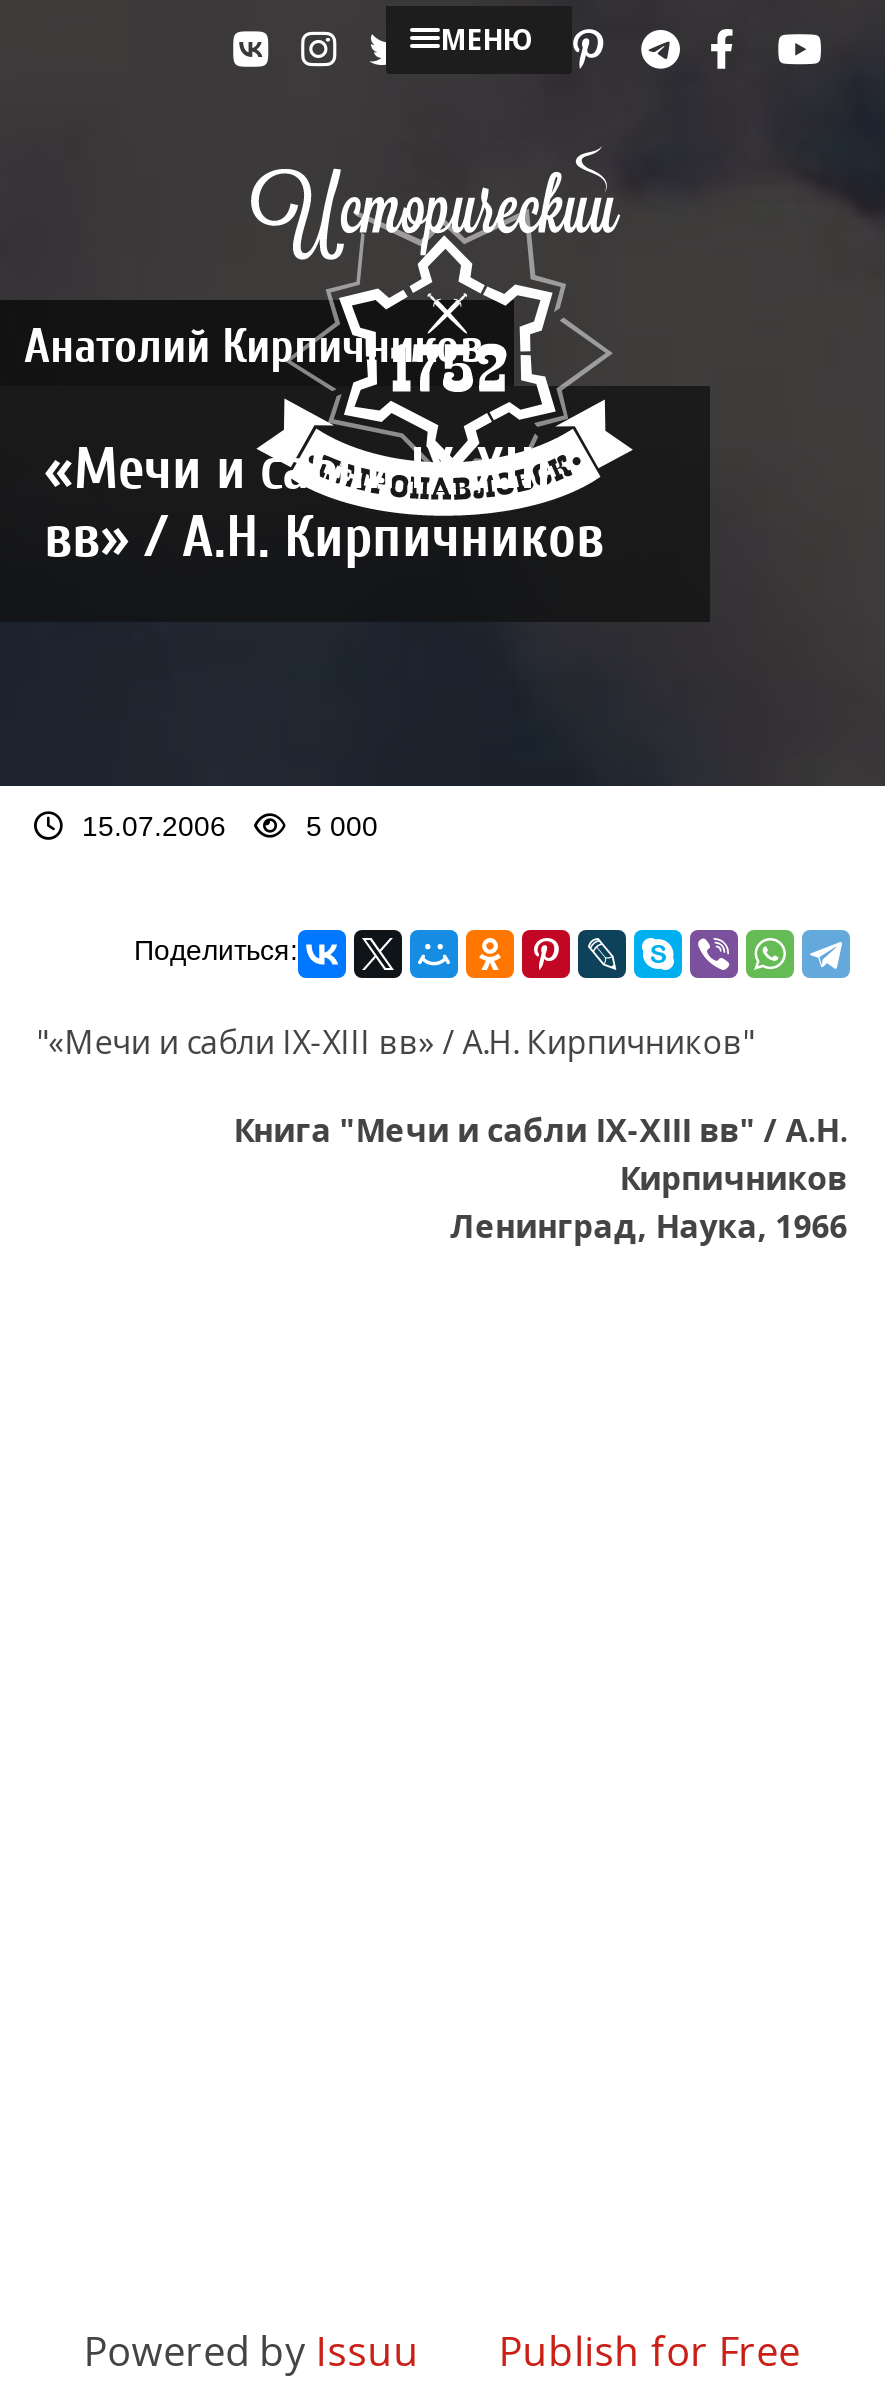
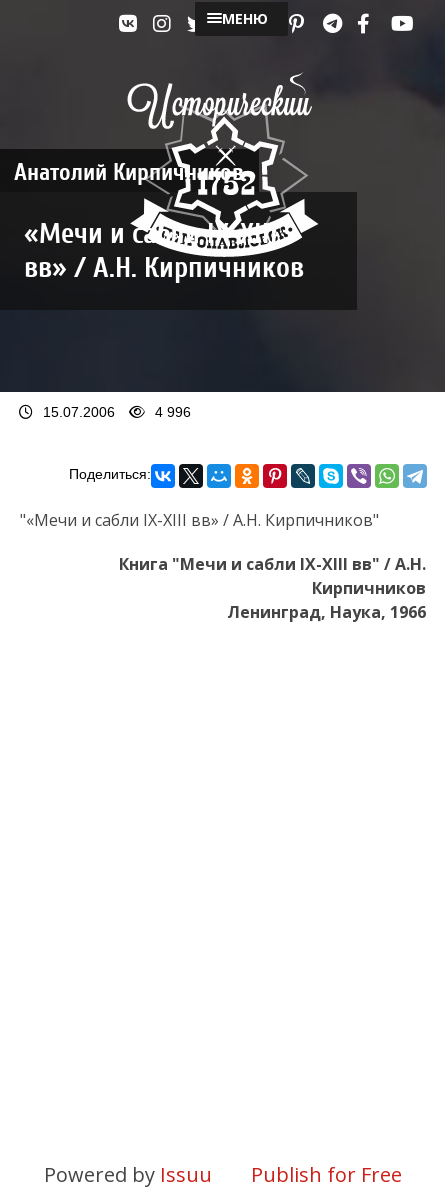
- 5 000
+ 4 996
